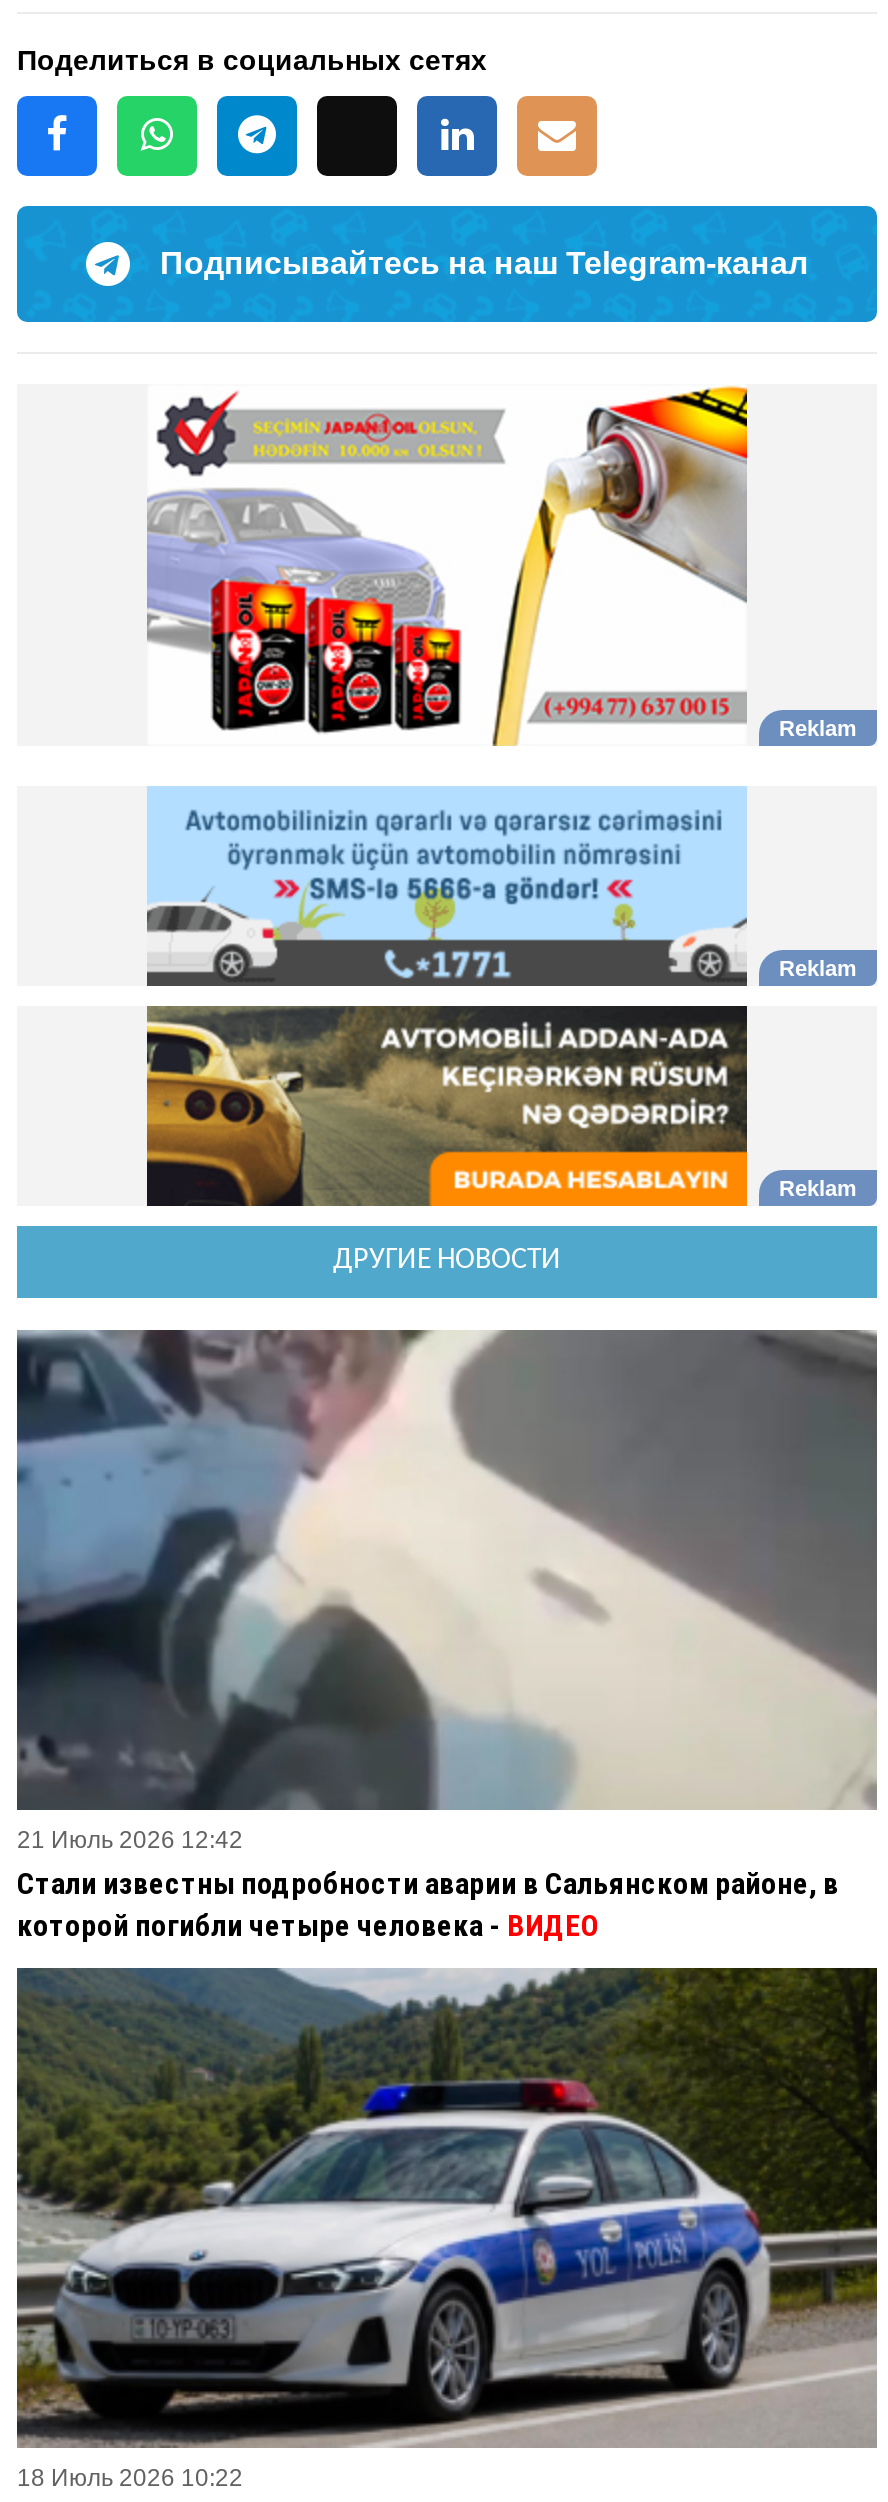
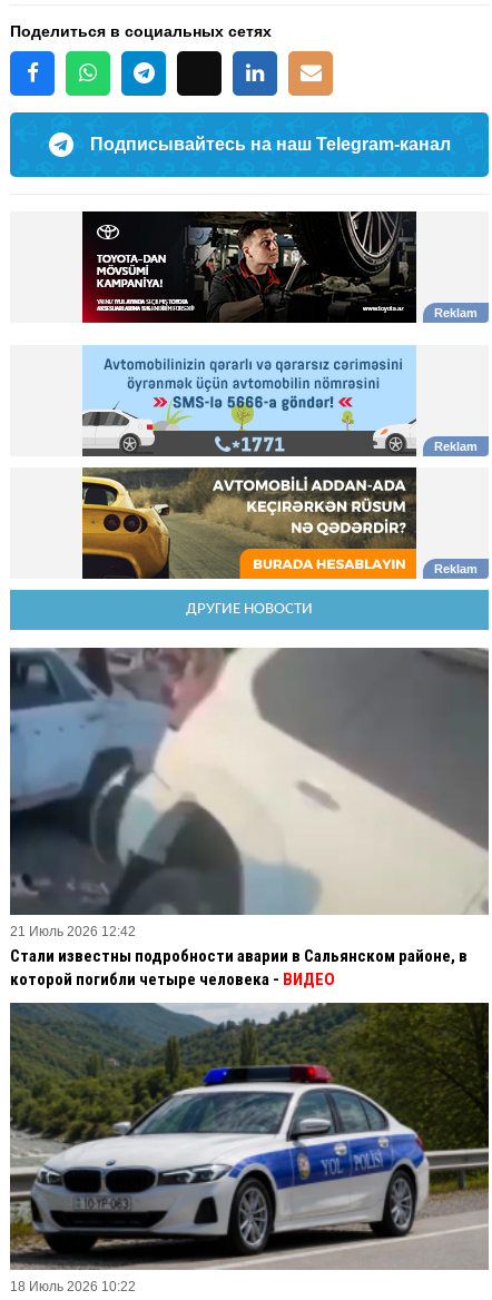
- [image]
+ [image]
